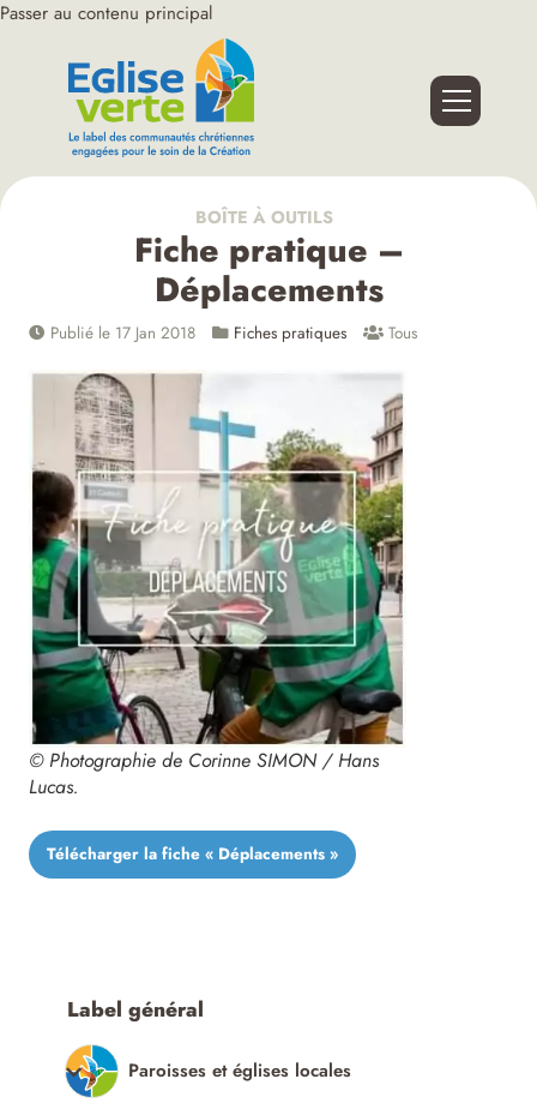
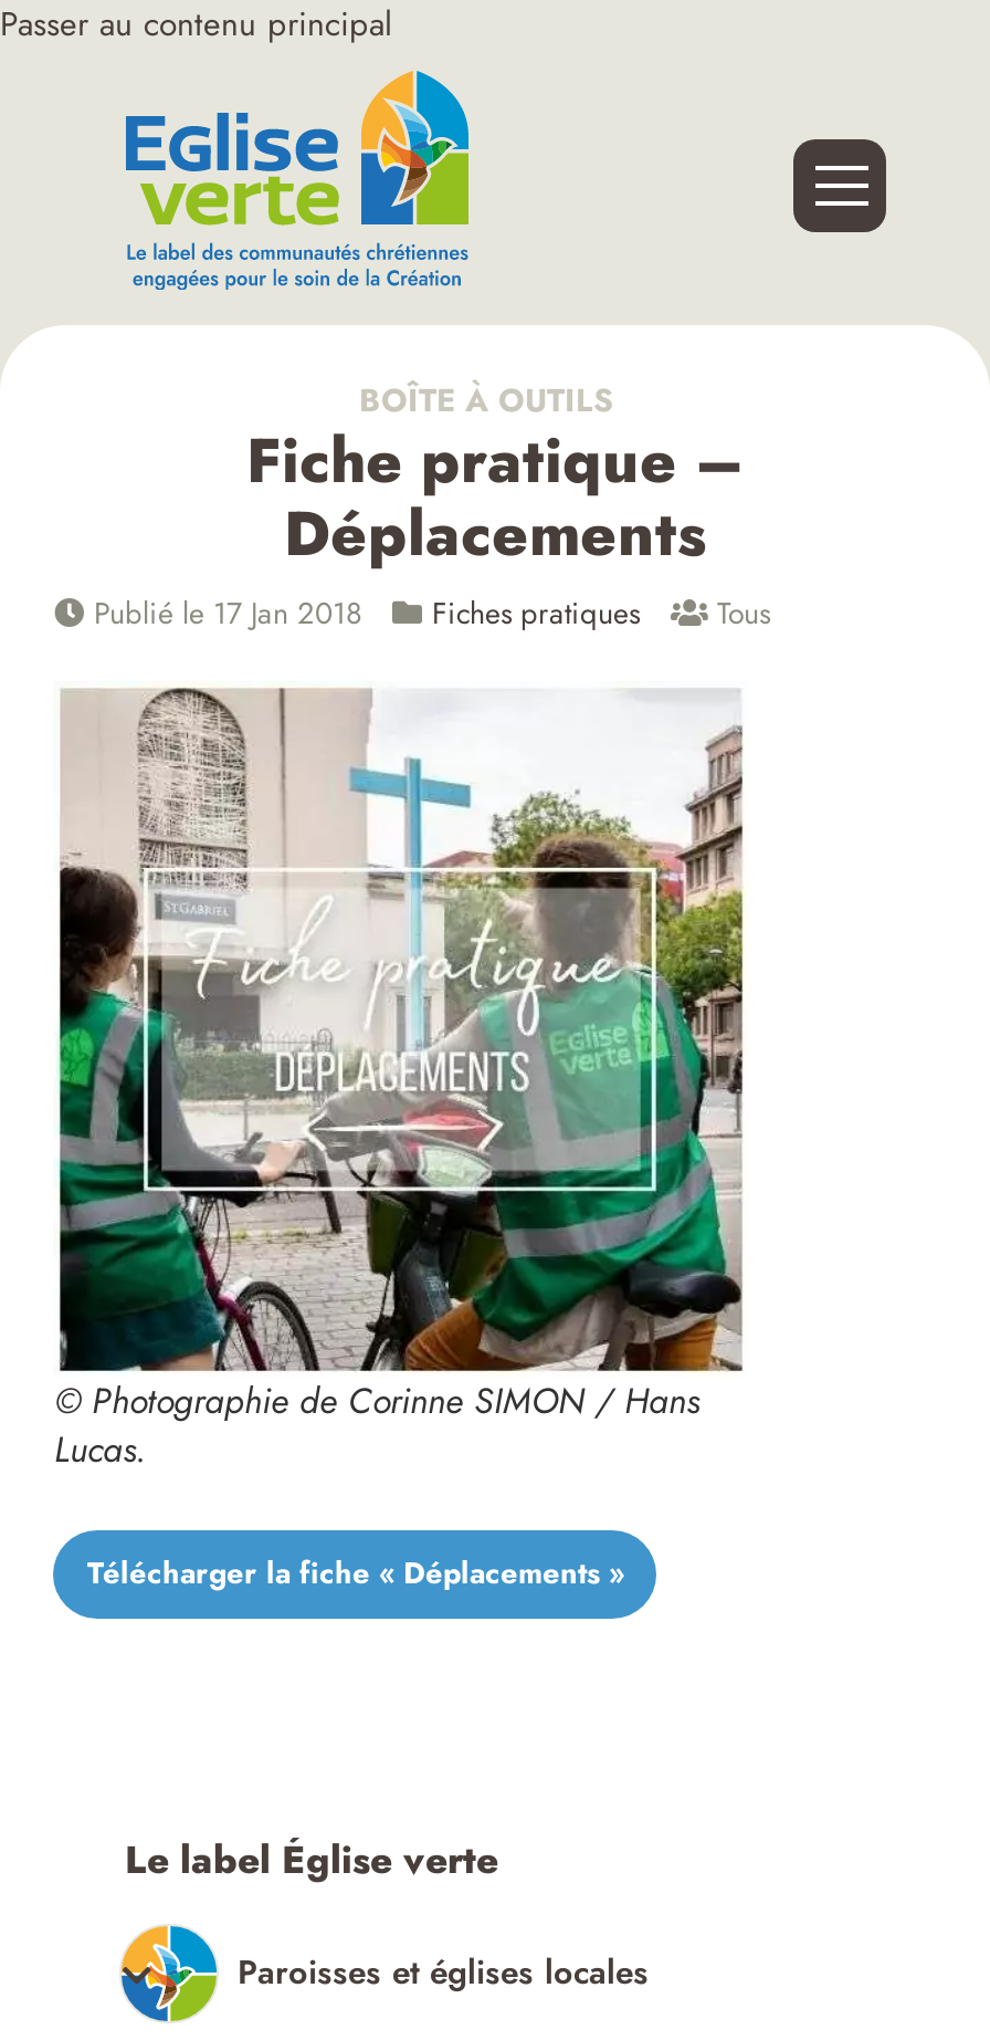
- Label général
+ Le label Église verte
